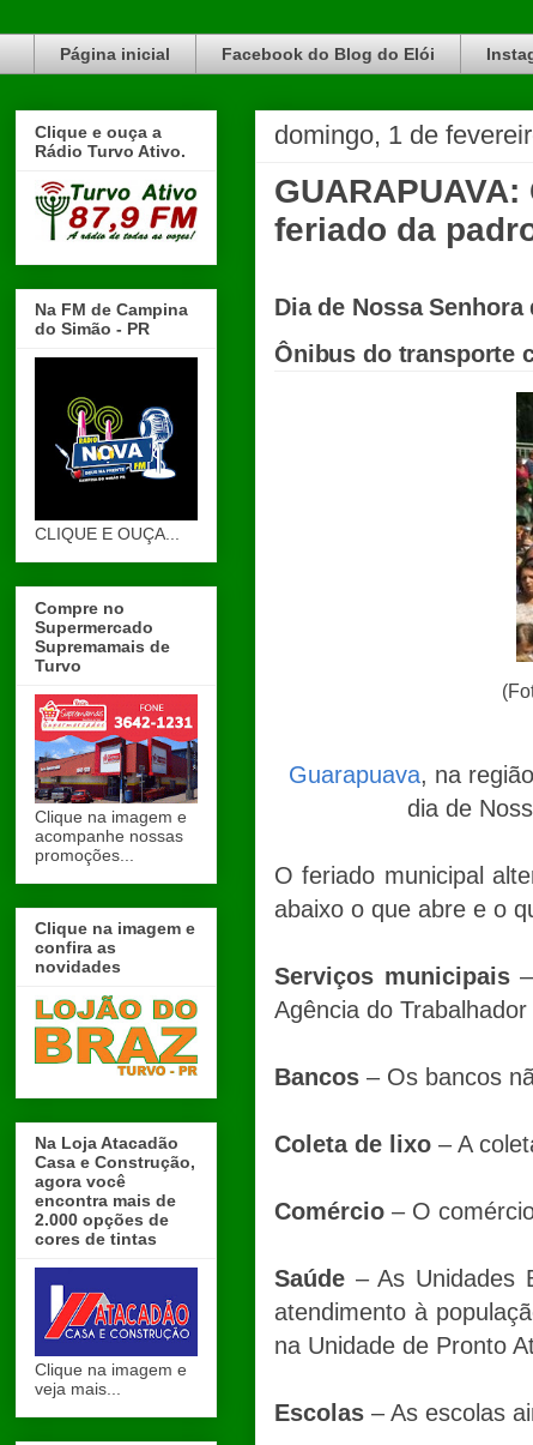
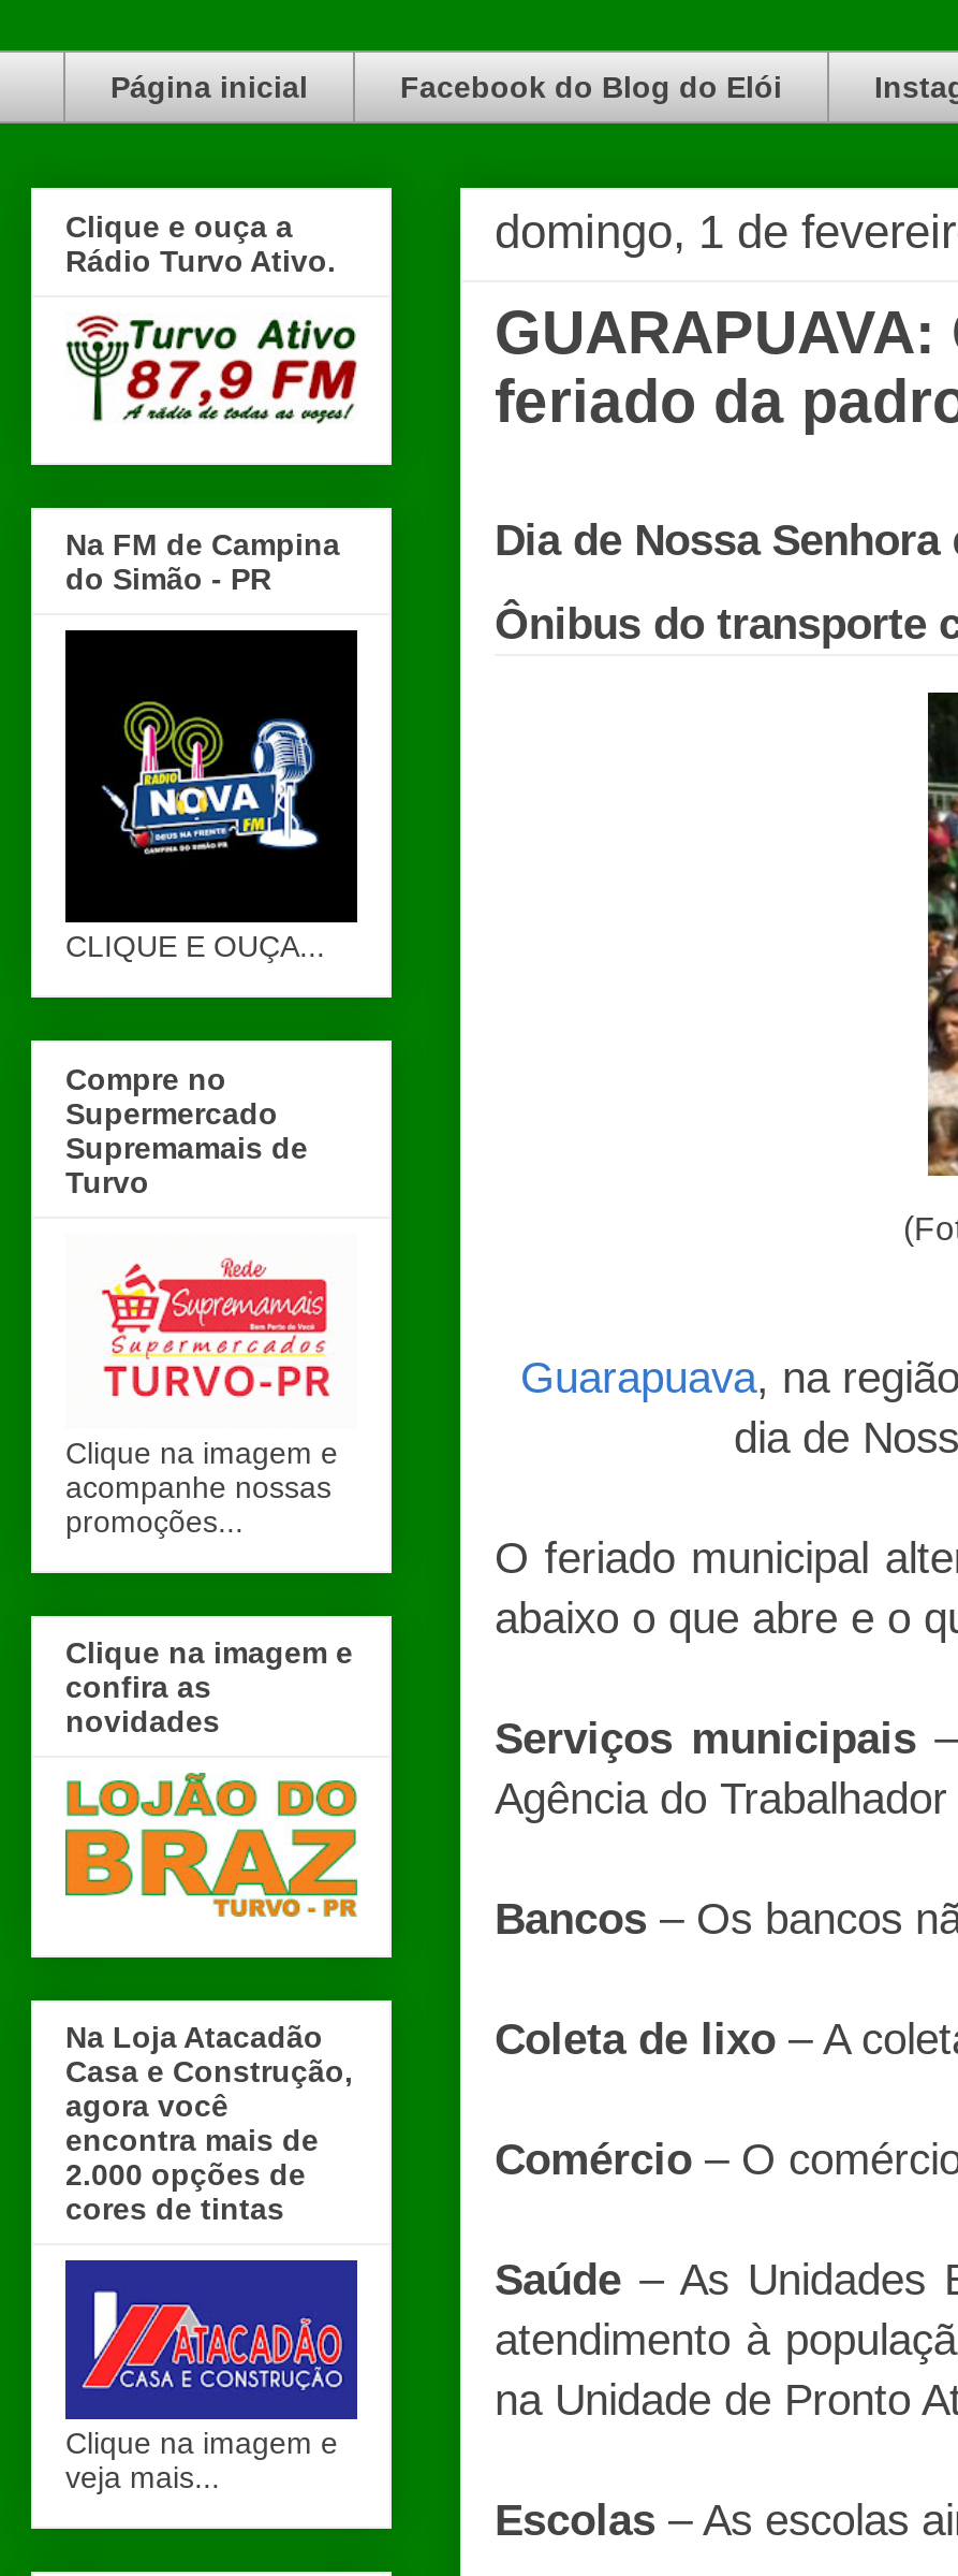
- [image]
+ [image]
